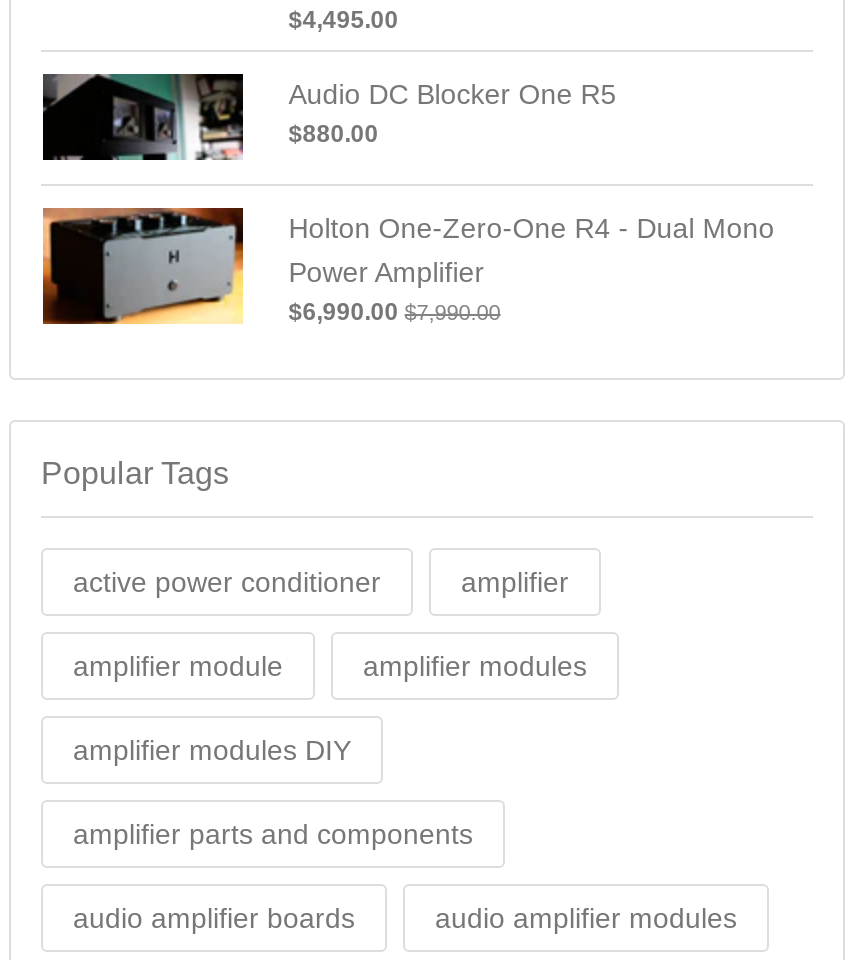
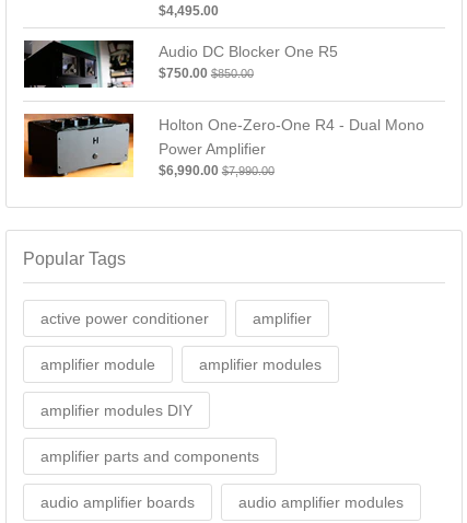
- $880.00
+ $750.00 $850.00
